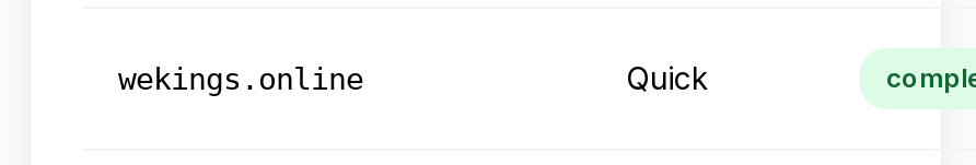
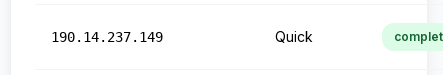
- wekings.online
+ 190.14.237.149
